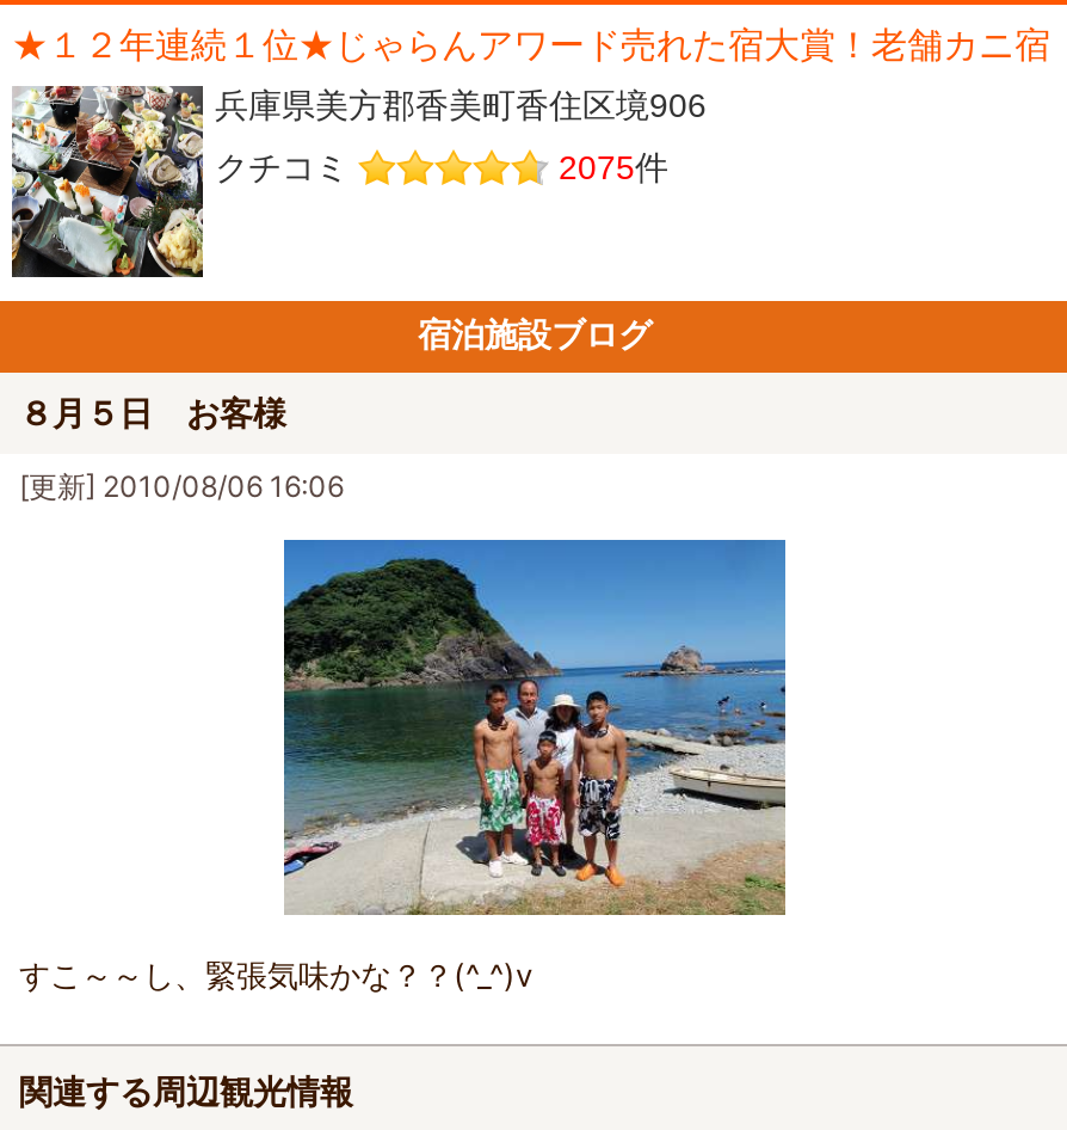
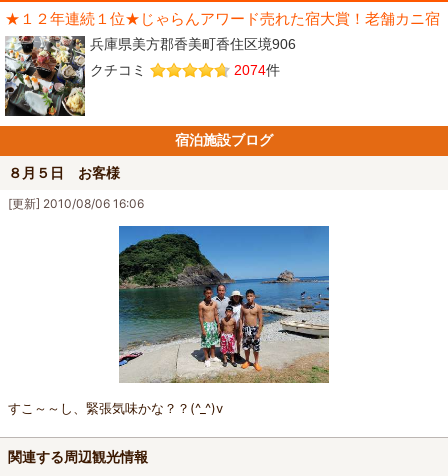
- 2075件
+ 2074件
